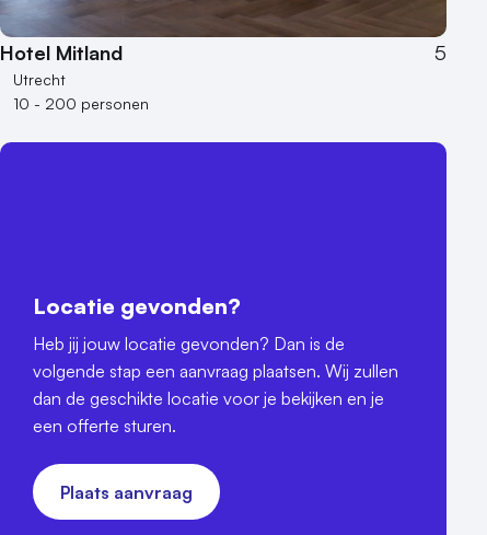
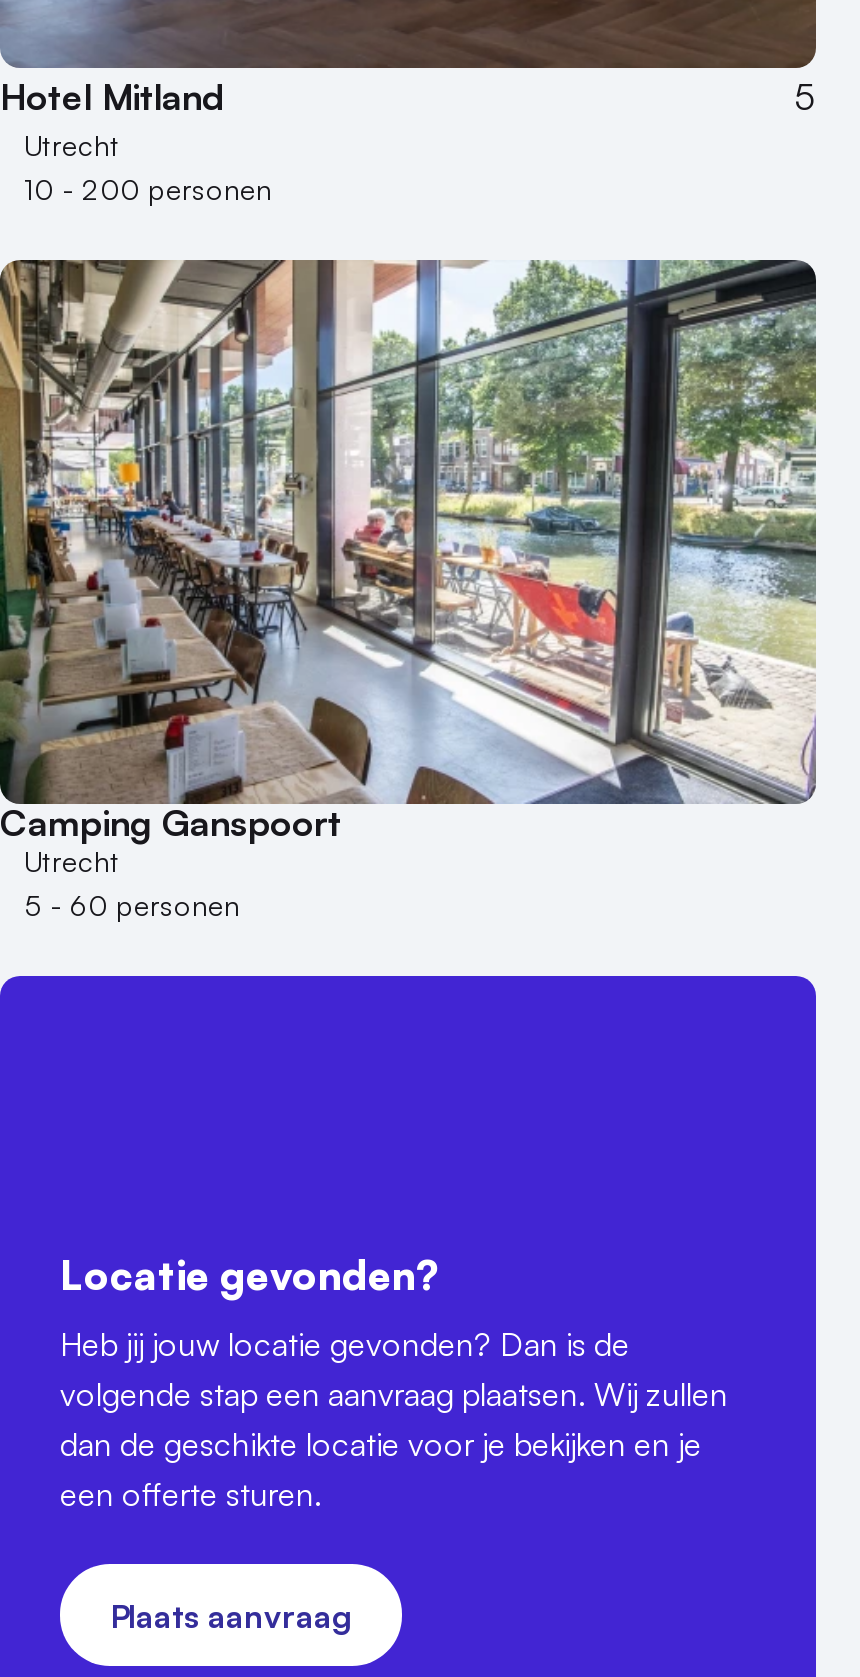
+ [image]
+ Camping Ganspoort
+ Utrecht
+ 5 - 60 personen
